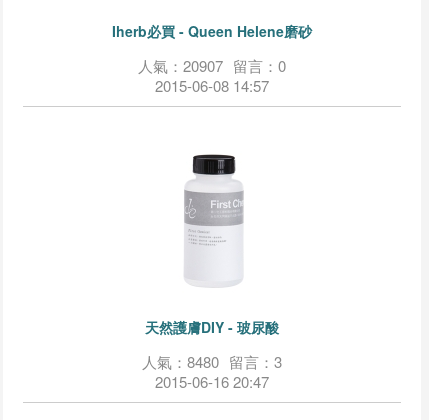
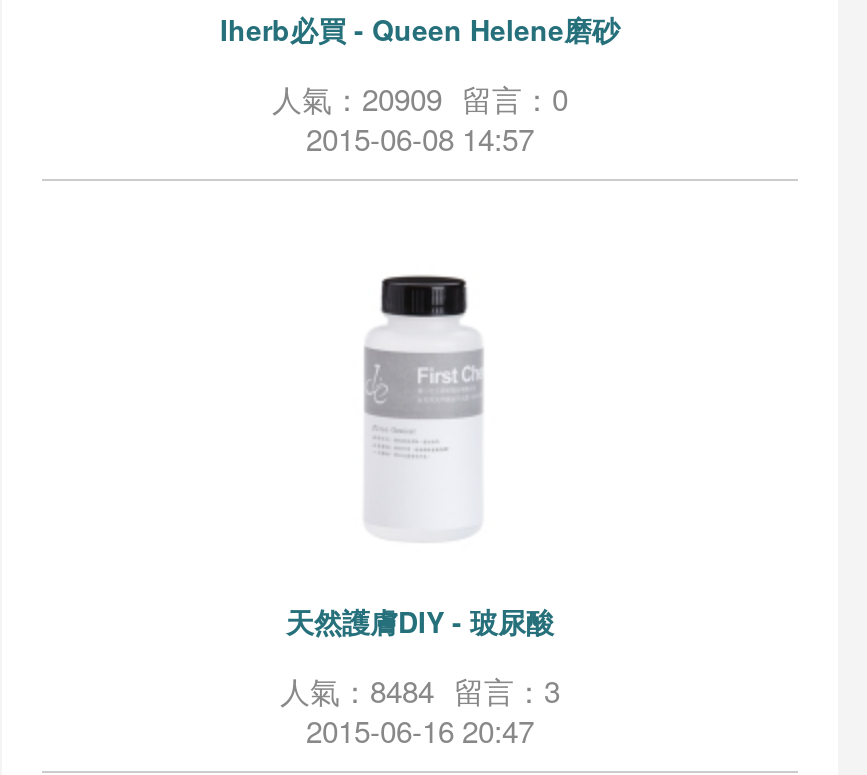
- 人氣：20907 留言：0
+ 人氣：20909 留言：0

- 人氣：8480 留言：3
+ 人氣：8484 留言：3
